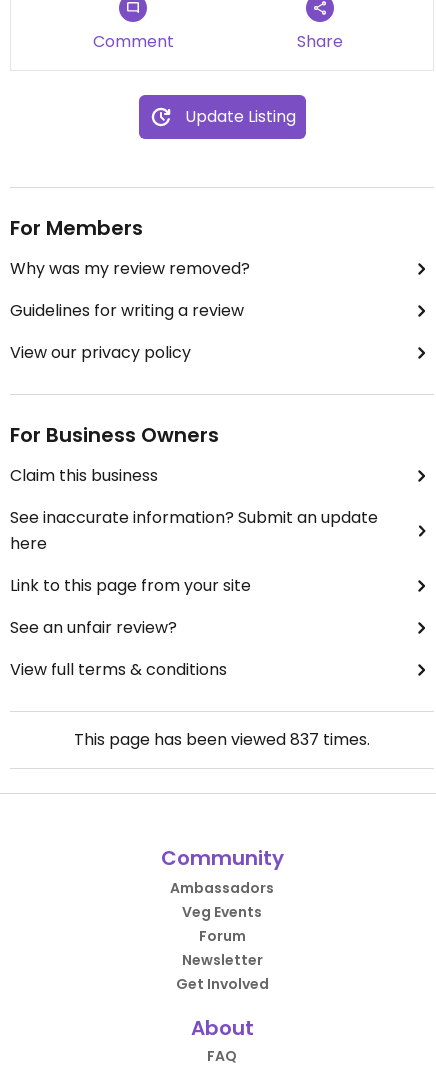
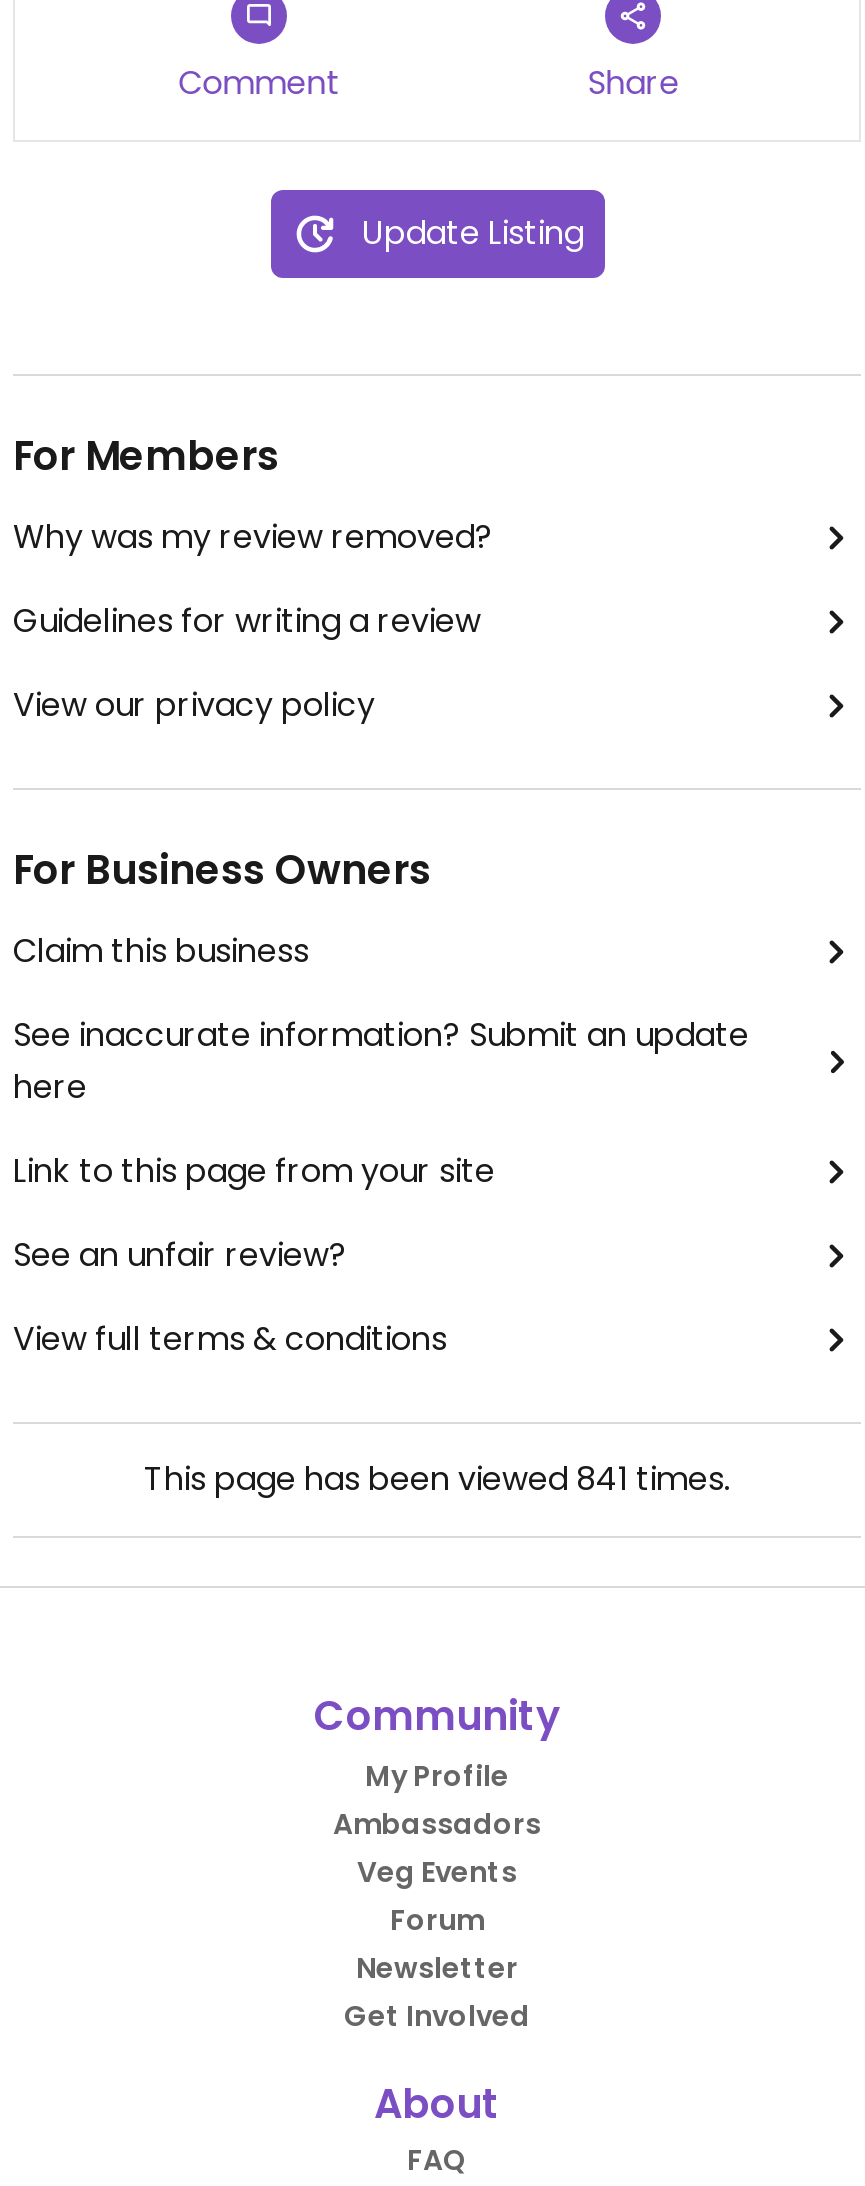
- This page has been viewed 837 times.
+ This page has been viewed 841 times.

+ My Profile
